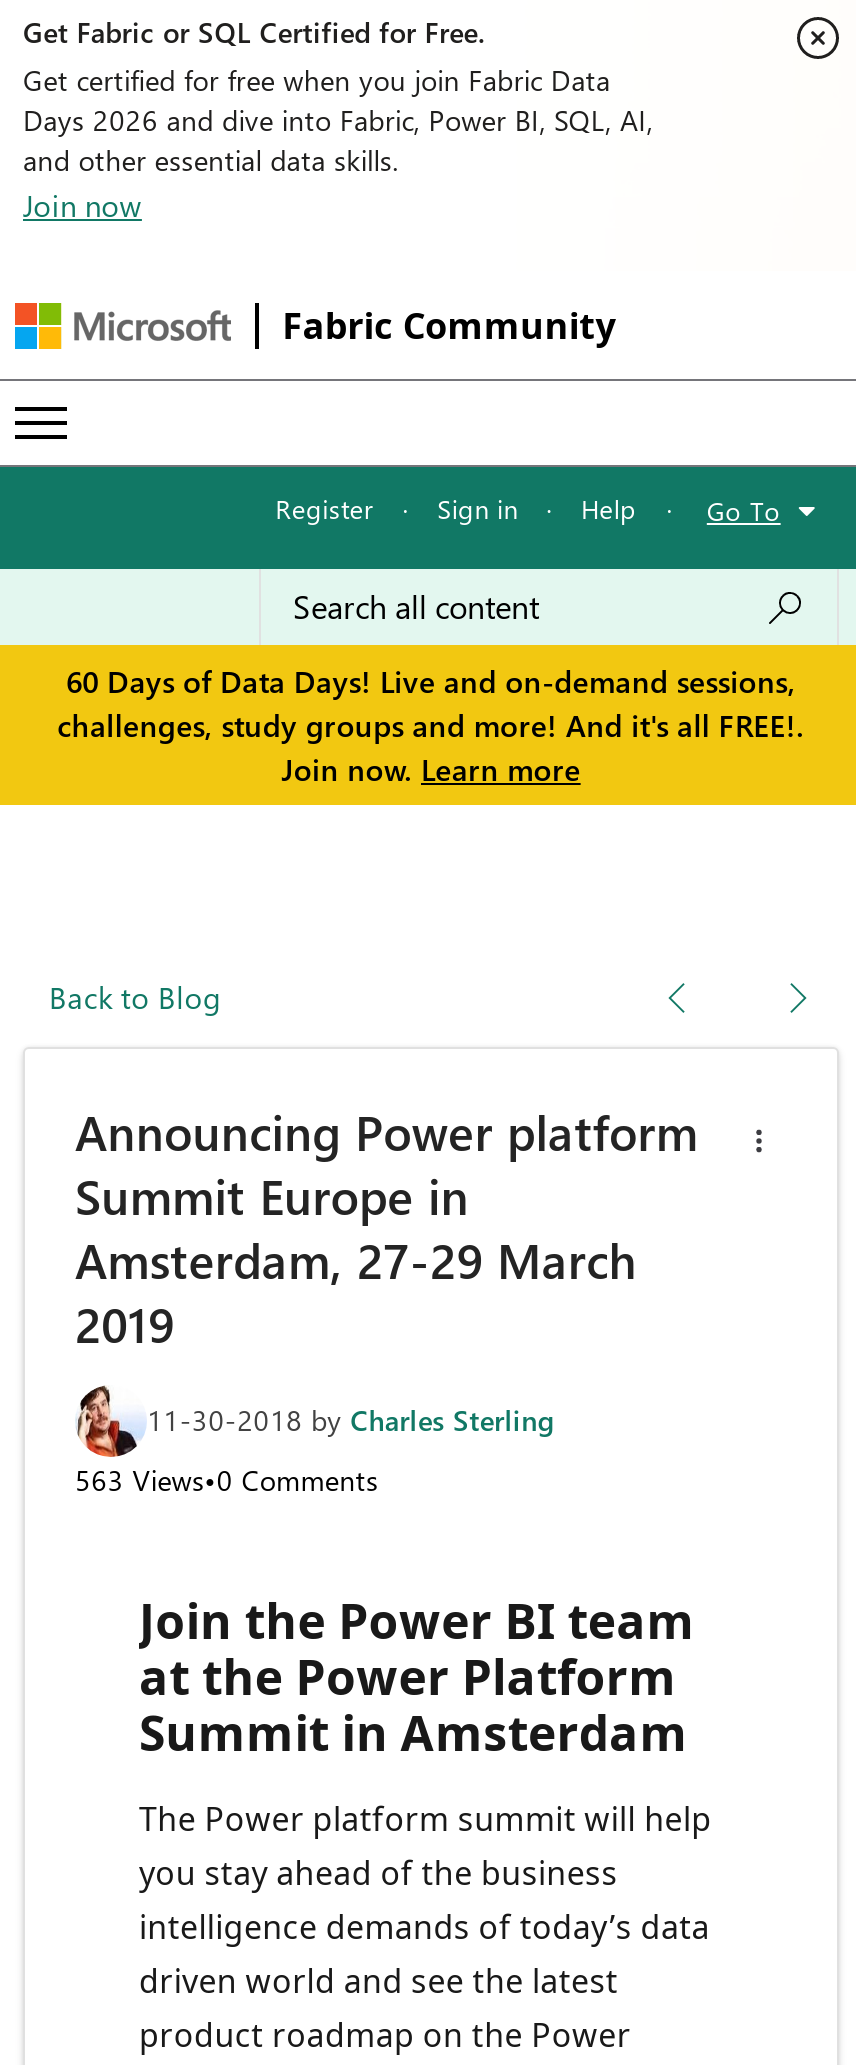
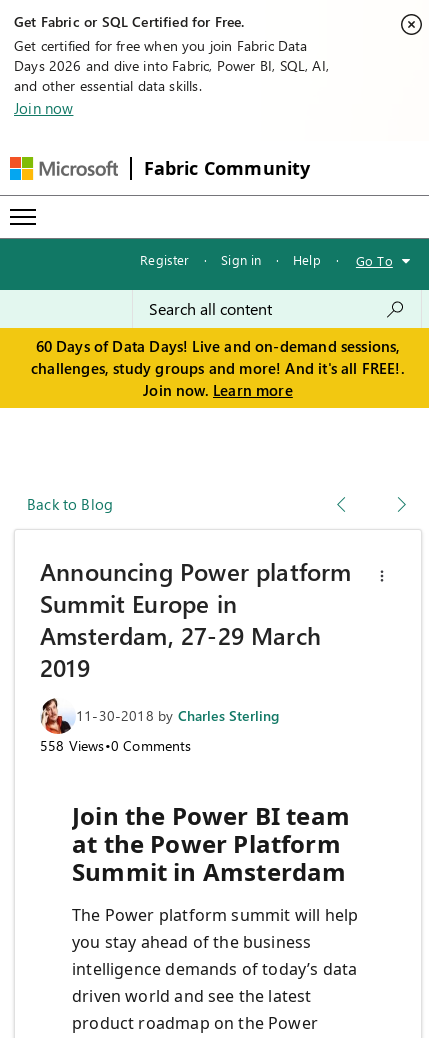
- 563 Views•0 Comments
+ 558 Views•0 Comments
